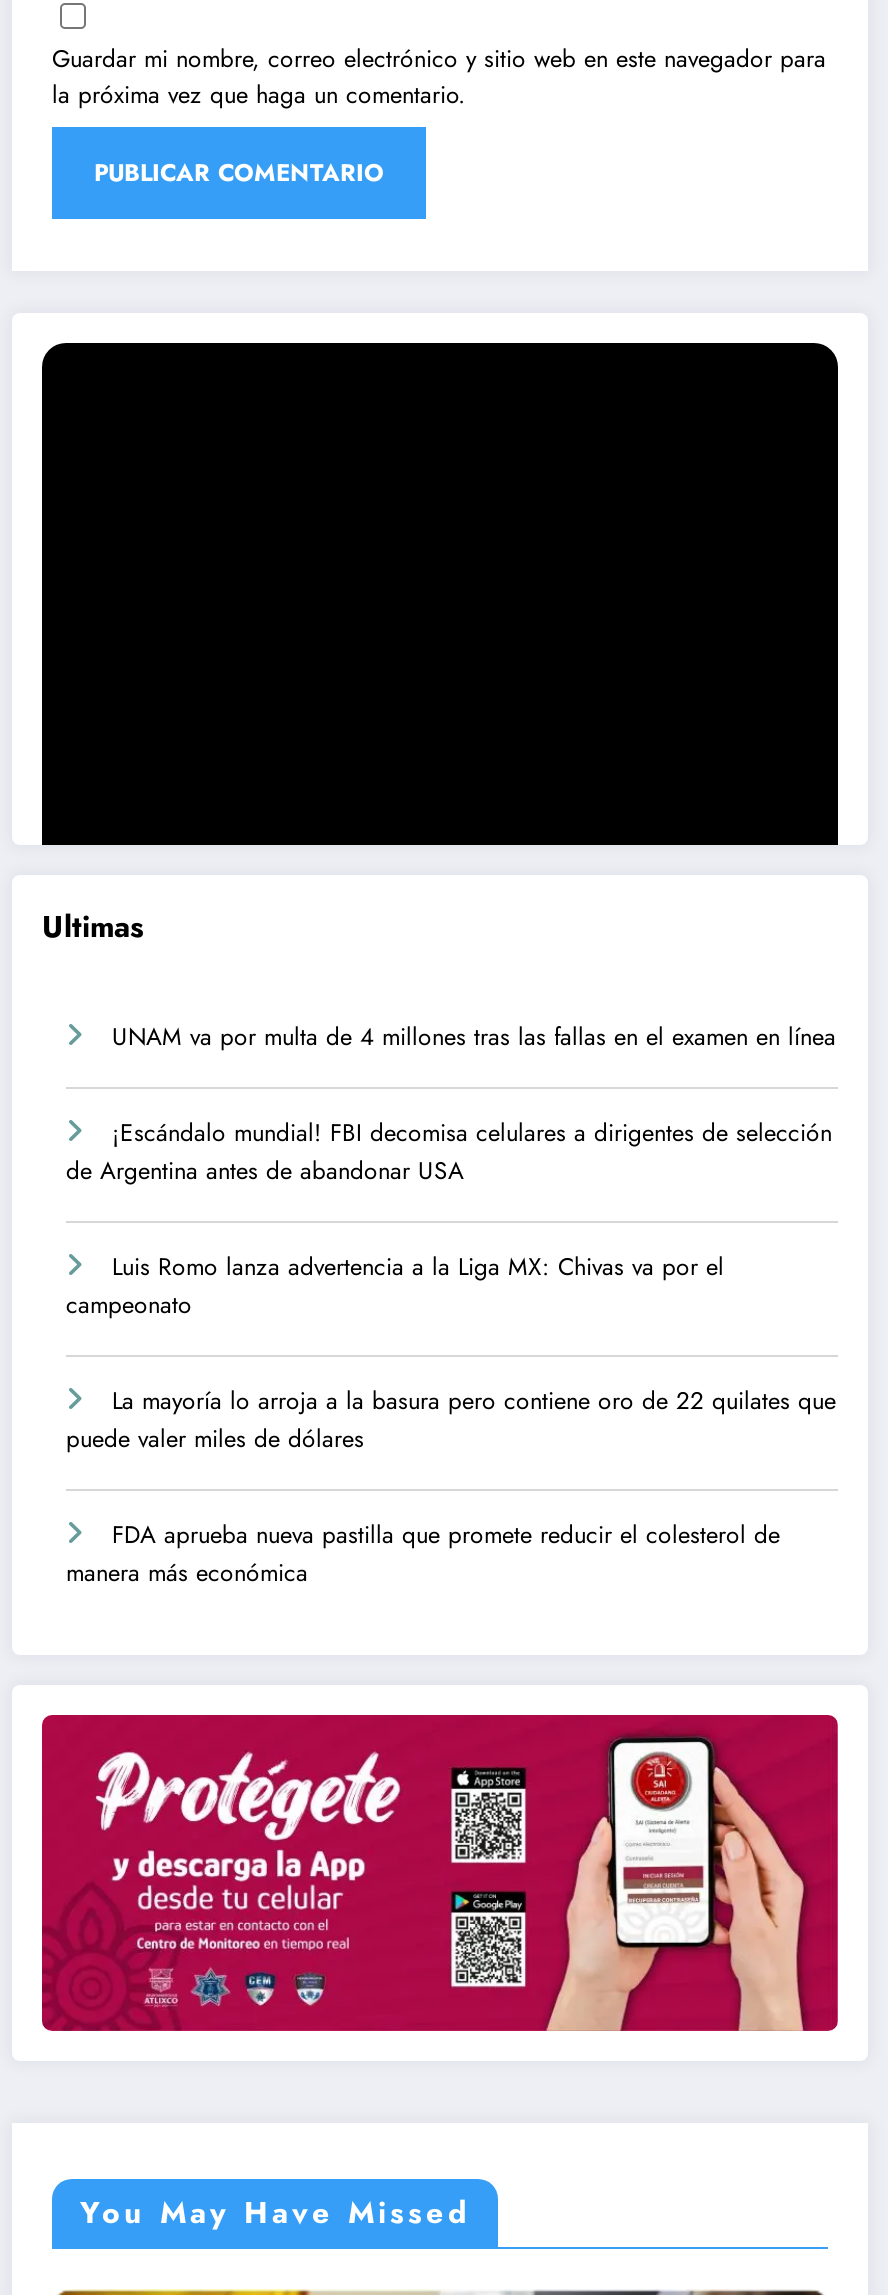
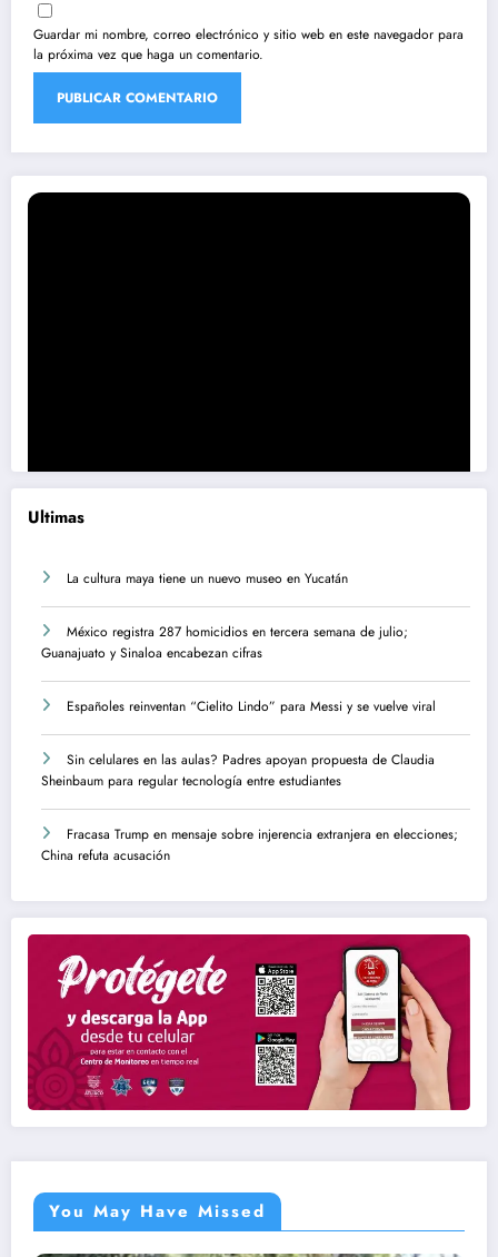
- UNAM va por multa de 4 millones tras las fallas en el examen en línea
+ La cultura maya tiene un nuevo museo en Yucatán

- ¡Escándalo mundial! FBI decomisa celulares a dirigentes de selección
- de Argentina antes de abandonar USA
+ México registra 287 homicidios en tercera semana de julio;
+ Guanajuato y Sinaloa encabezan cifras

- Luis Romo lanza advertencia a la Liga MX: Chivas va por el
- campeonato
+ Españoles reinventan “Cielito Lindo” para Messi y se vuelve viral

- La mayoría lo arroja a la basura pero contiene oro de 22 quilates que
- puede valer miles de dólares
+ Sin celulares en las aulas? Padres apoyan propuesta de Claudia
+ Sheinbaum para regular tecnología entre estudiantes

- FDA aprueba nueva pastilla que promete reducir el colesterol de
- manera más económica
+ Fracasa Trump en mensaje sobre injerencia extranjera en elecciones;
+ China refuta acusación
